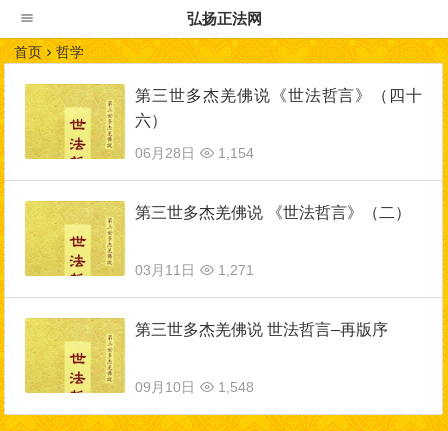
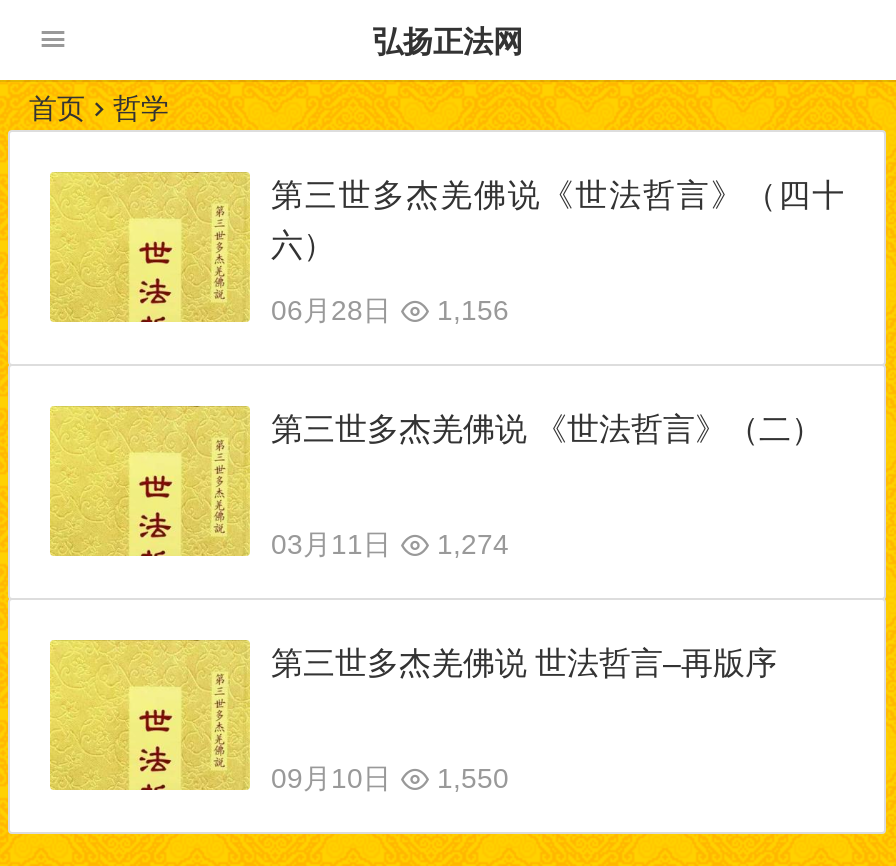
- 06月28日 1,154
+ 06月28日 1,156

- 03月11日 1,271
+ 03月11日 1,274

- 09月10日 1,548
+ 09月10日 1,550
